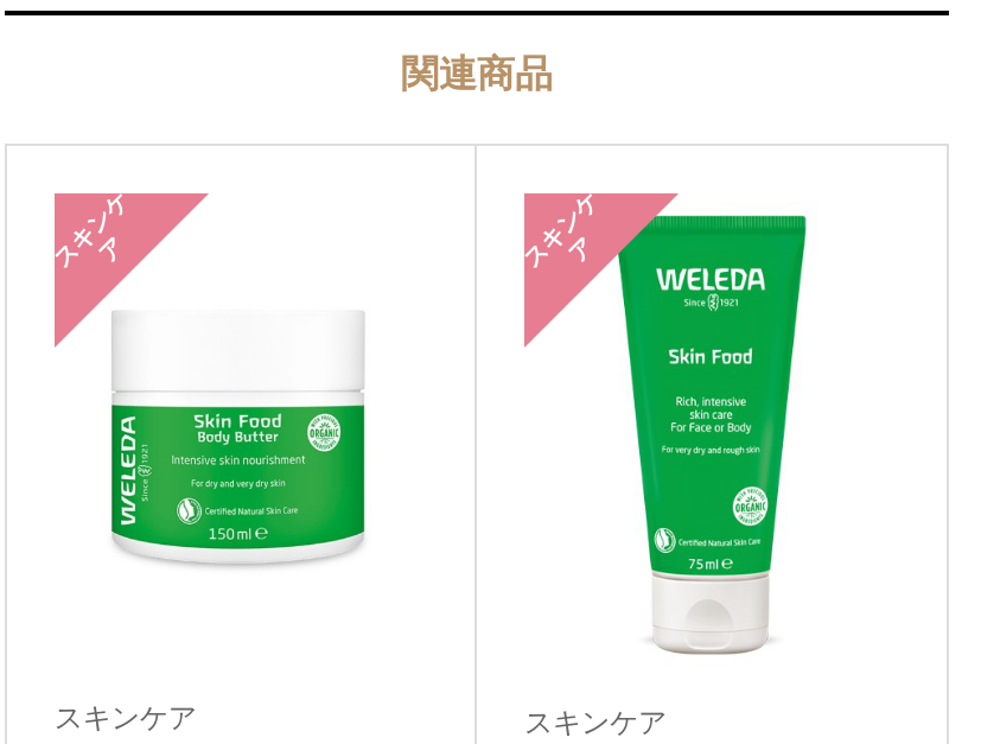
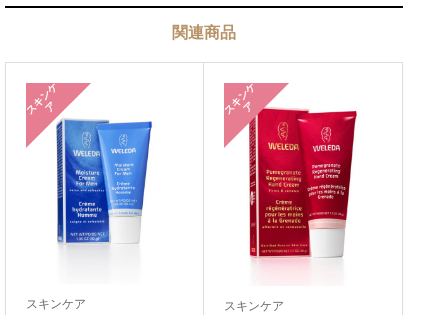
- [image]
+ [image]

- [image]
+ [image]
